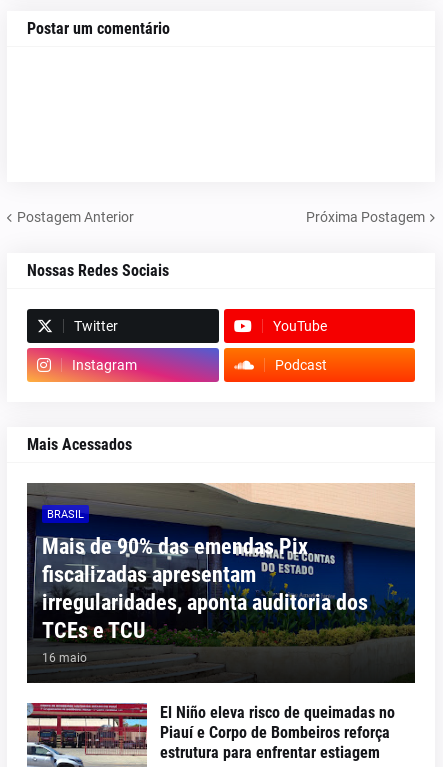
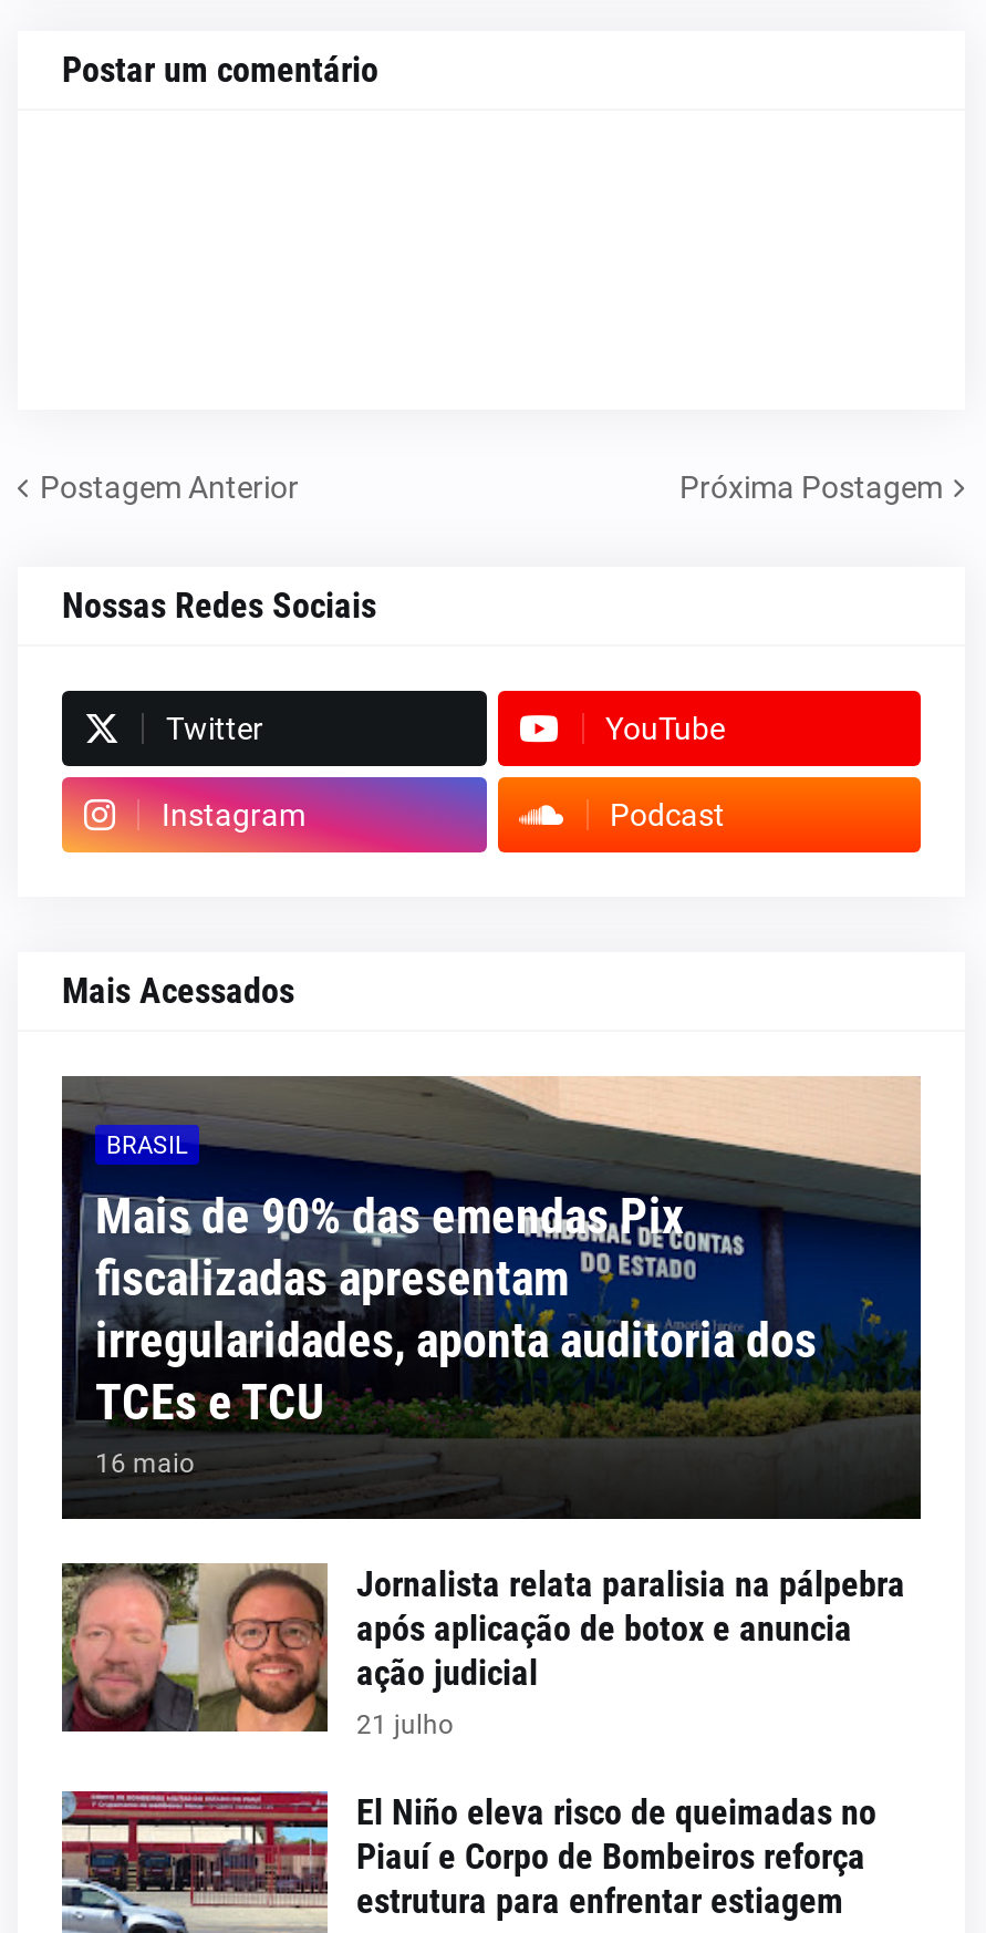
+ [image]
+ Jornalista relata paralisia na pálpebra
+ após aplicação de botox e anuncia
+ ação judicial
+ 21 julho
